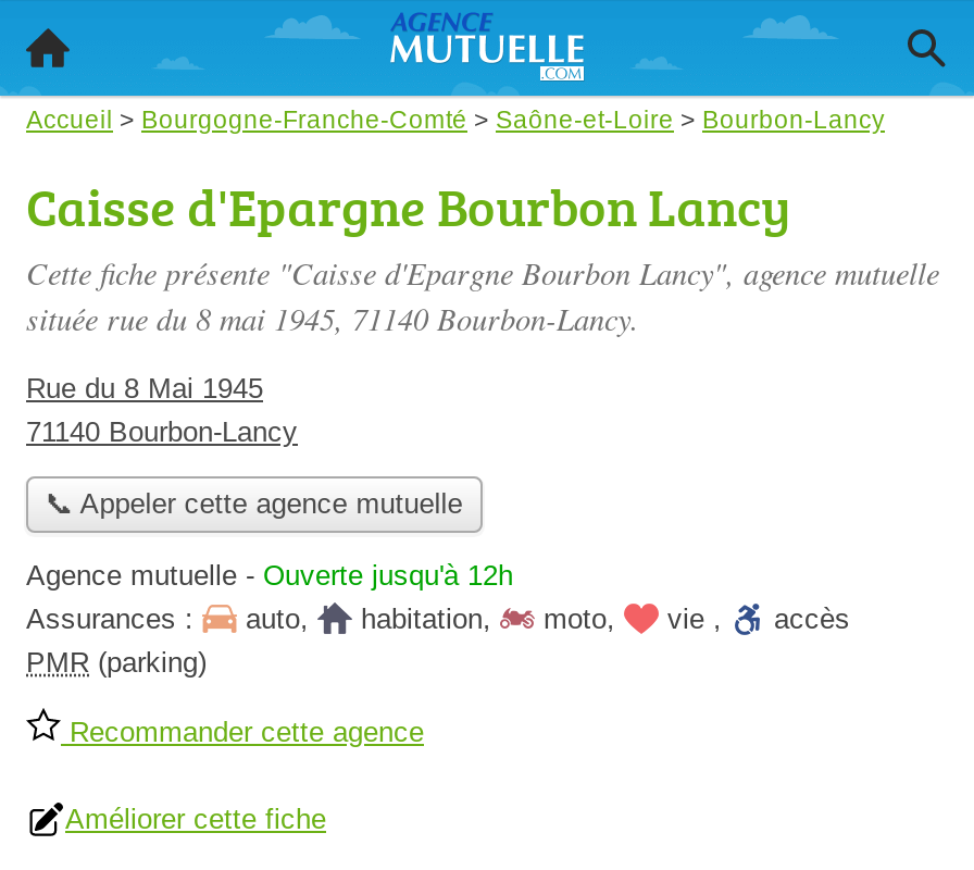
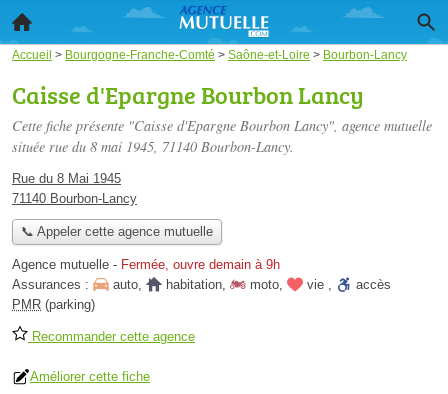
- Agence mutuelle - Ouverte jusqu'à 12h
+ Agence mutuelle - Fermée, ouvre demain à 9h
